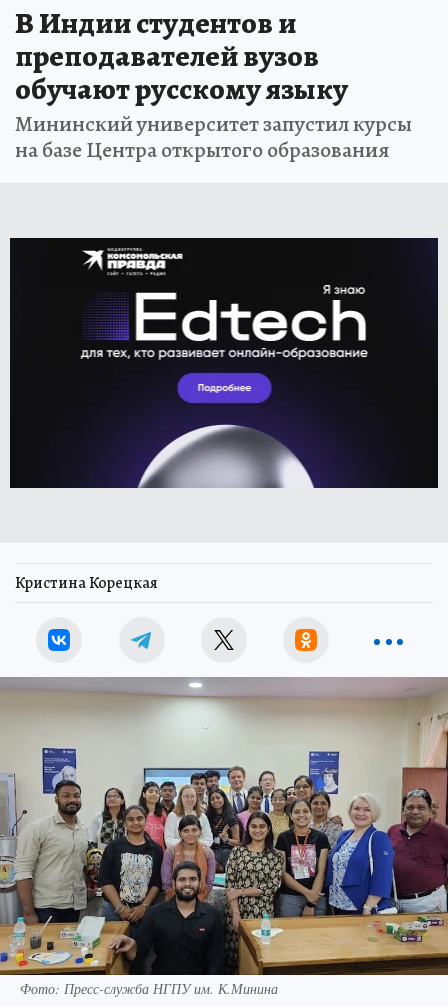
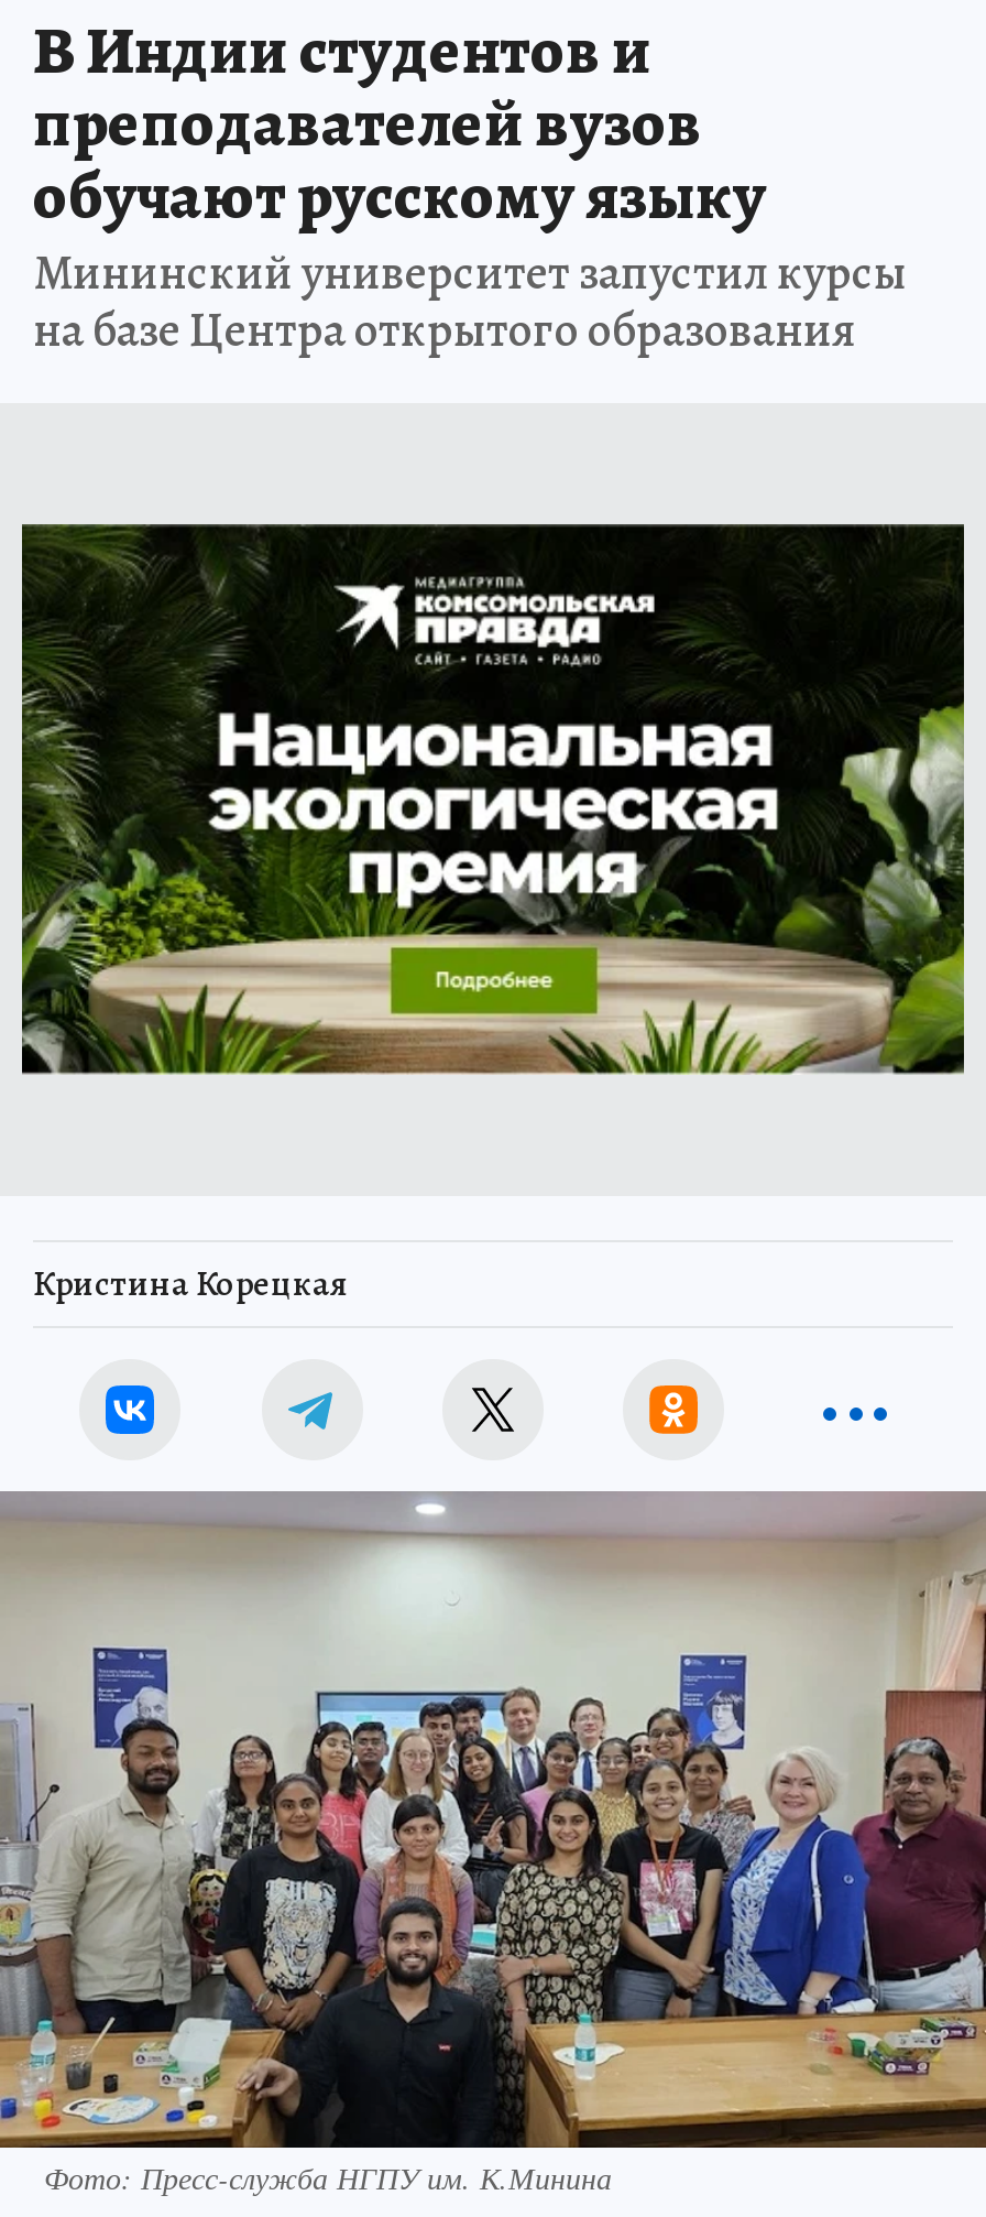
- [image]
+ [image]
